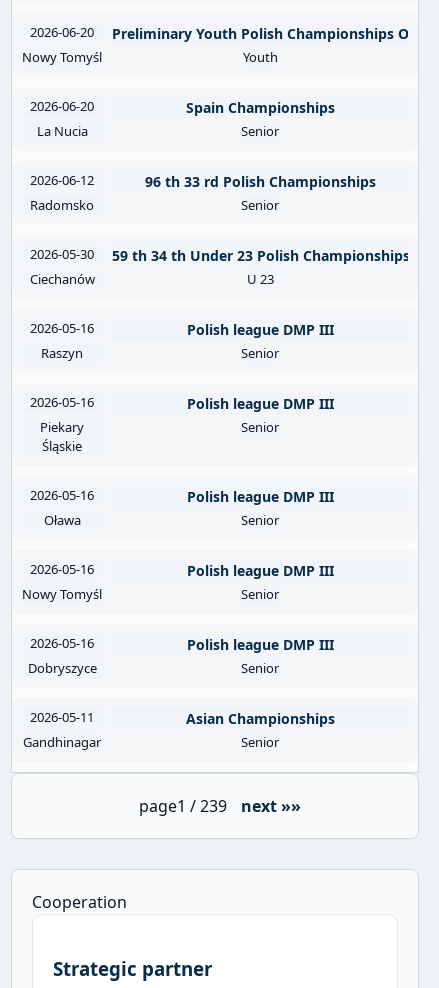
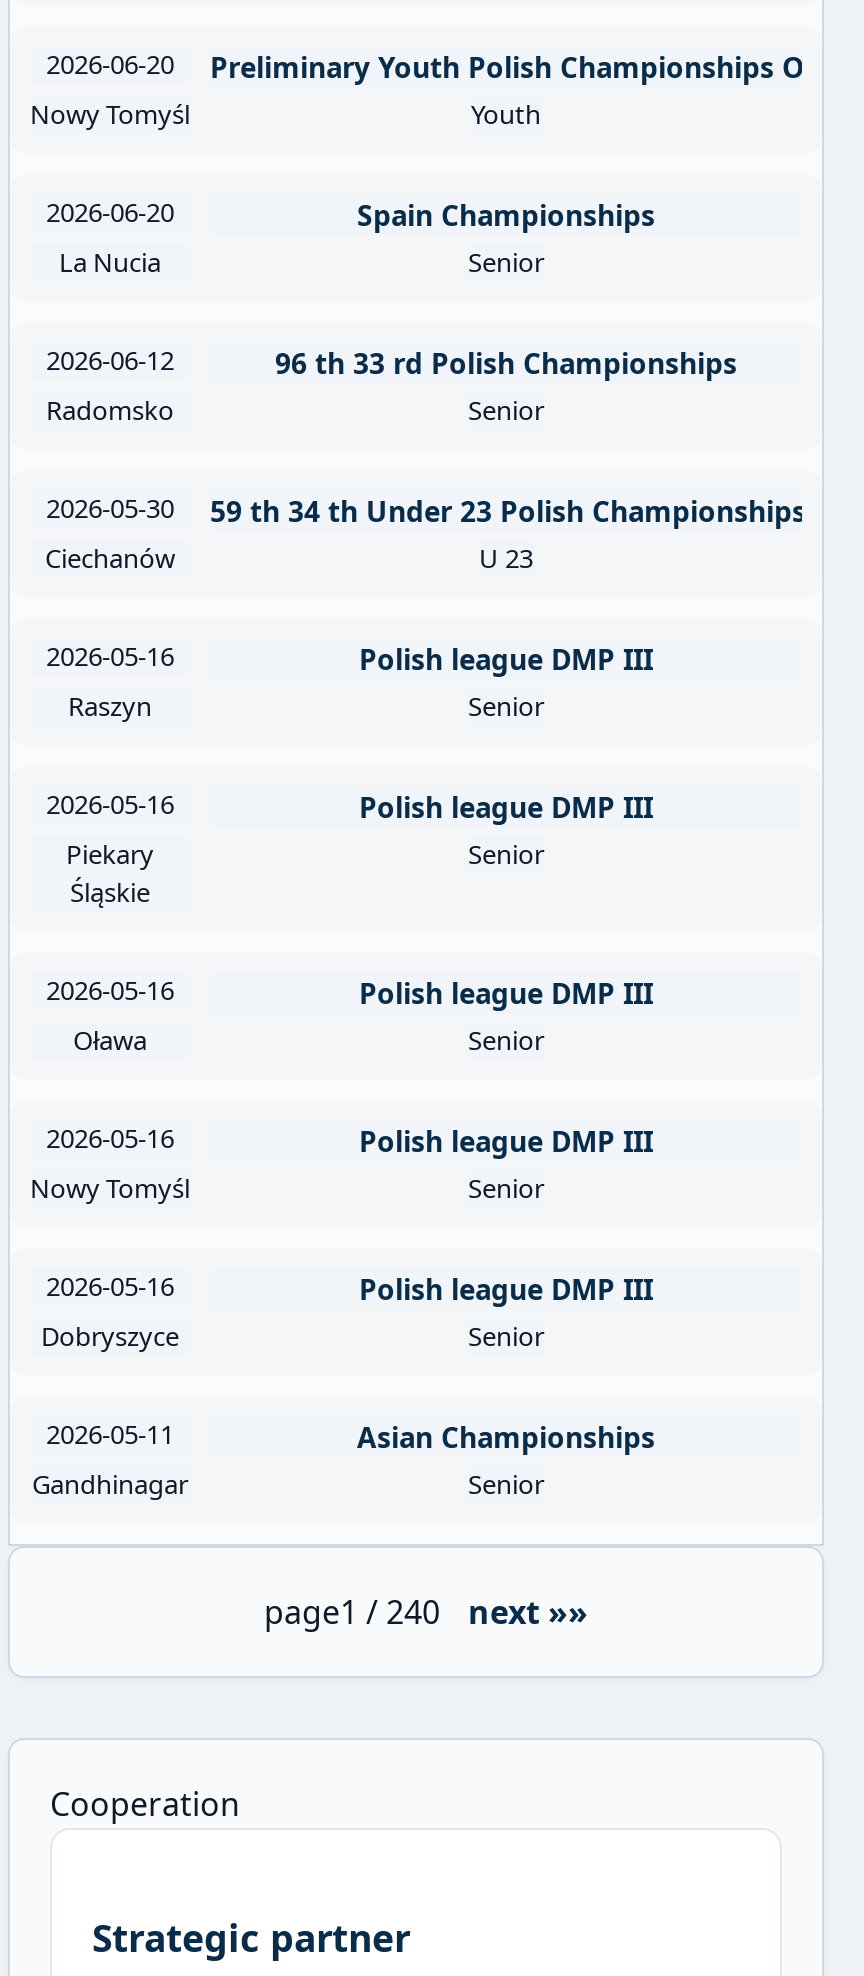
- page1 / 239 next »»
+ page1 / 240 next »»
